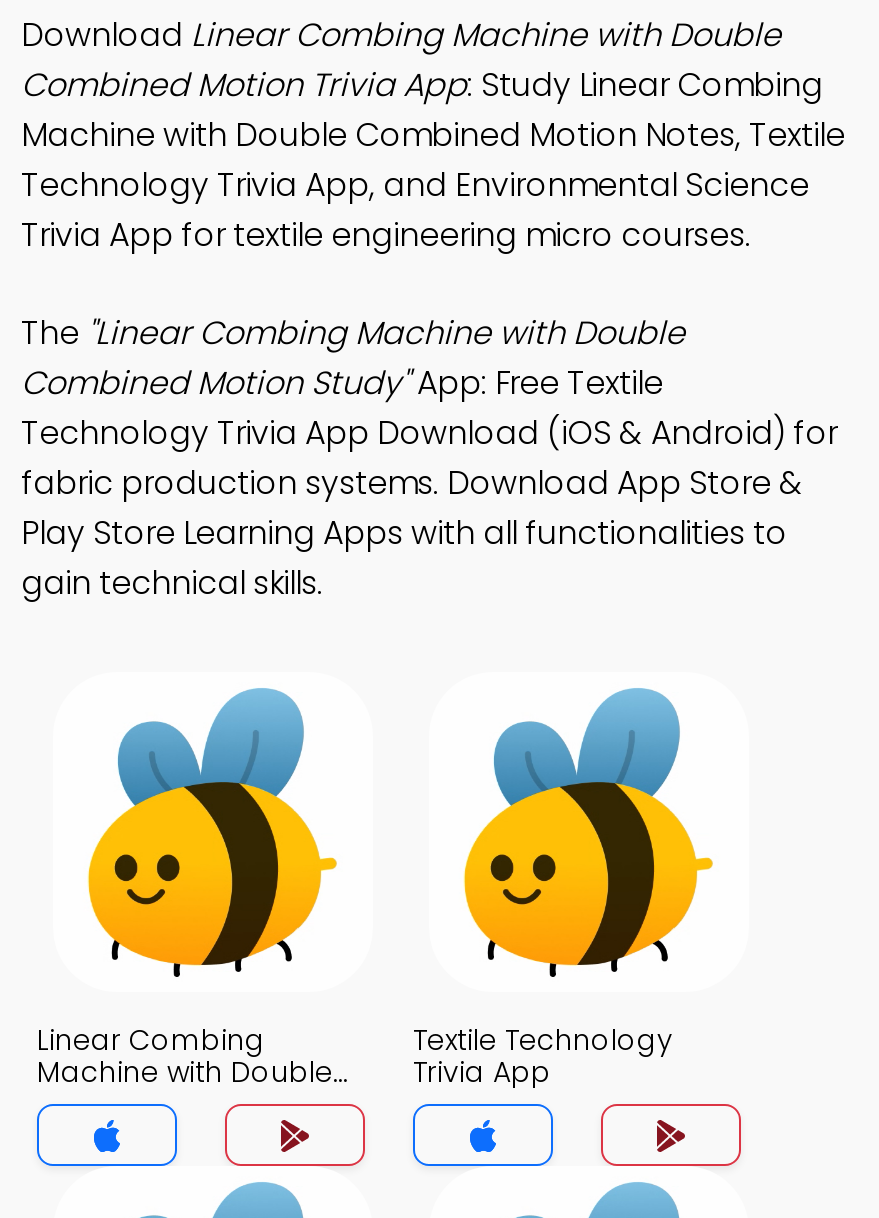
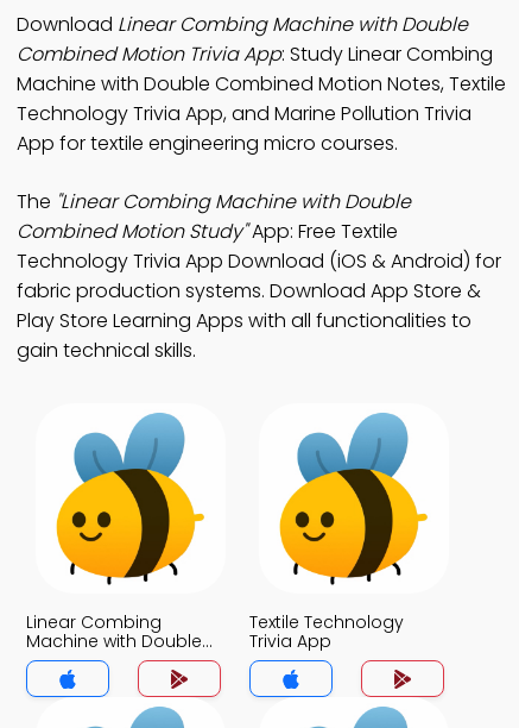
- Technology Trivia App, and Environmental Science
- Trivia App for textile engineering micro courses.
+ Technology Trivia App, and Marine Pollution Trivia
+ App for textile engineering micro courses.
